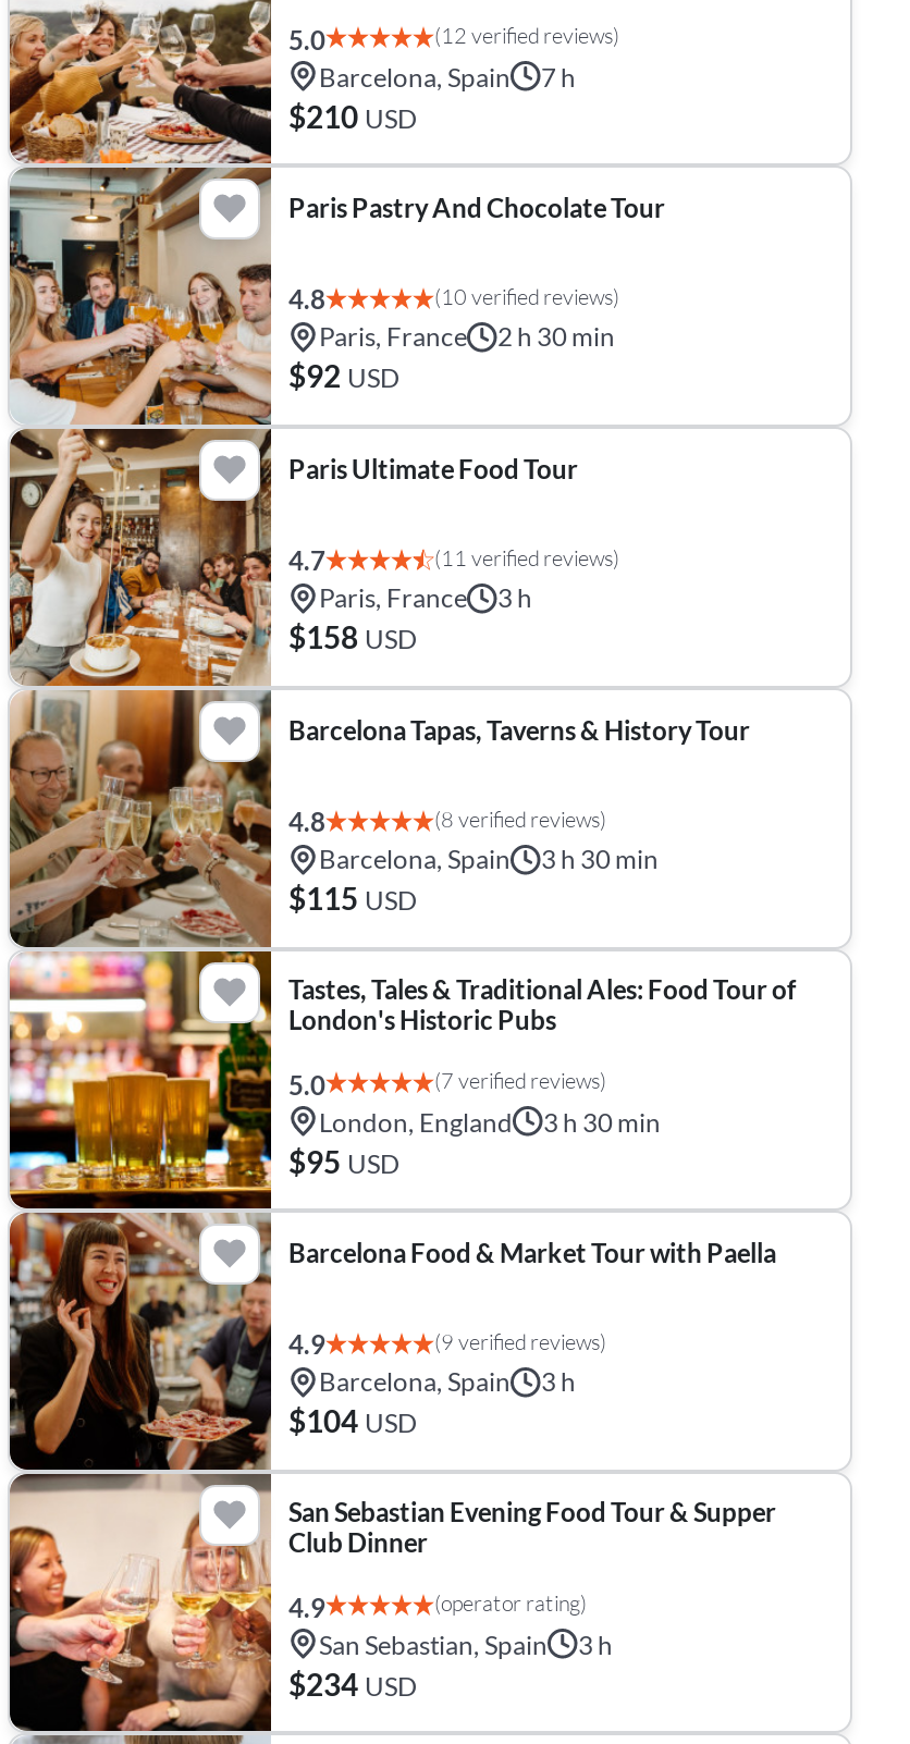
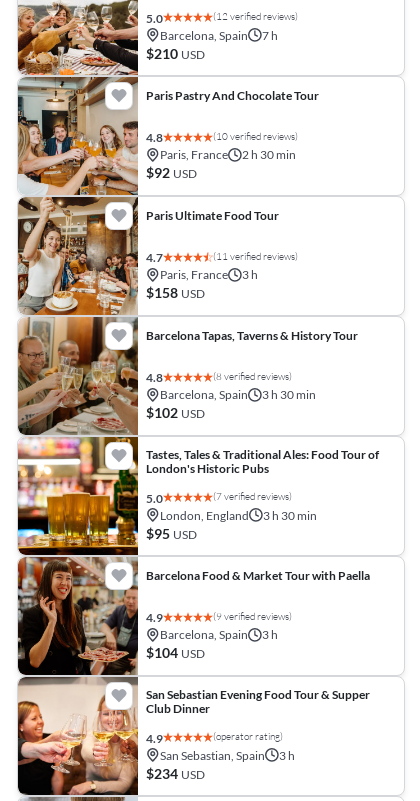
- $115 USD
+ $102 USD
